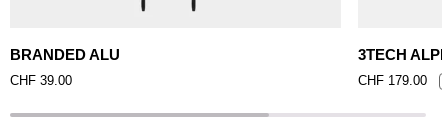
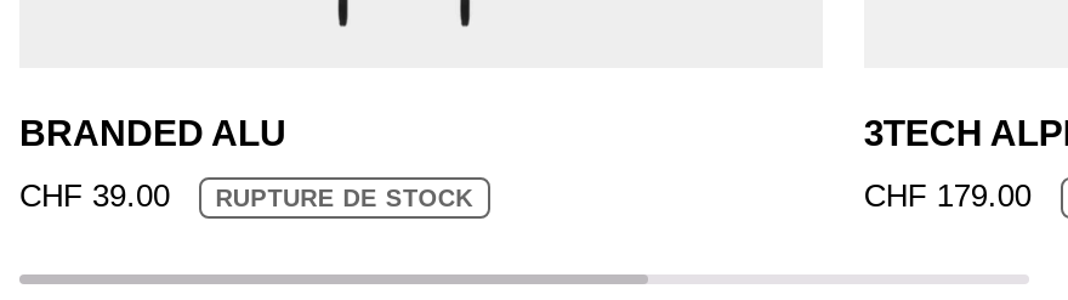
+ RUPTURE DE STOCK
